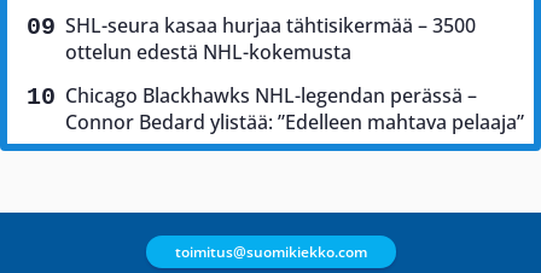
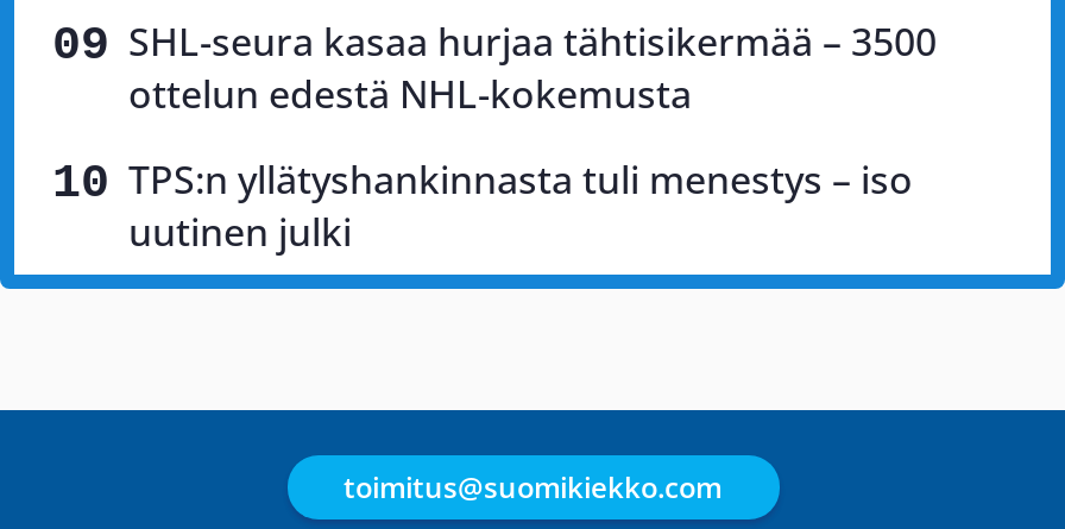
- Chicago Blackhawks NHL-legendan perässä –
- Connor Bedard ylistää: ”Edelleen mahtava pelaaja”
+ TPS:n yllätyshankinnasta tuli menestys – iso
+ uutinen julki
